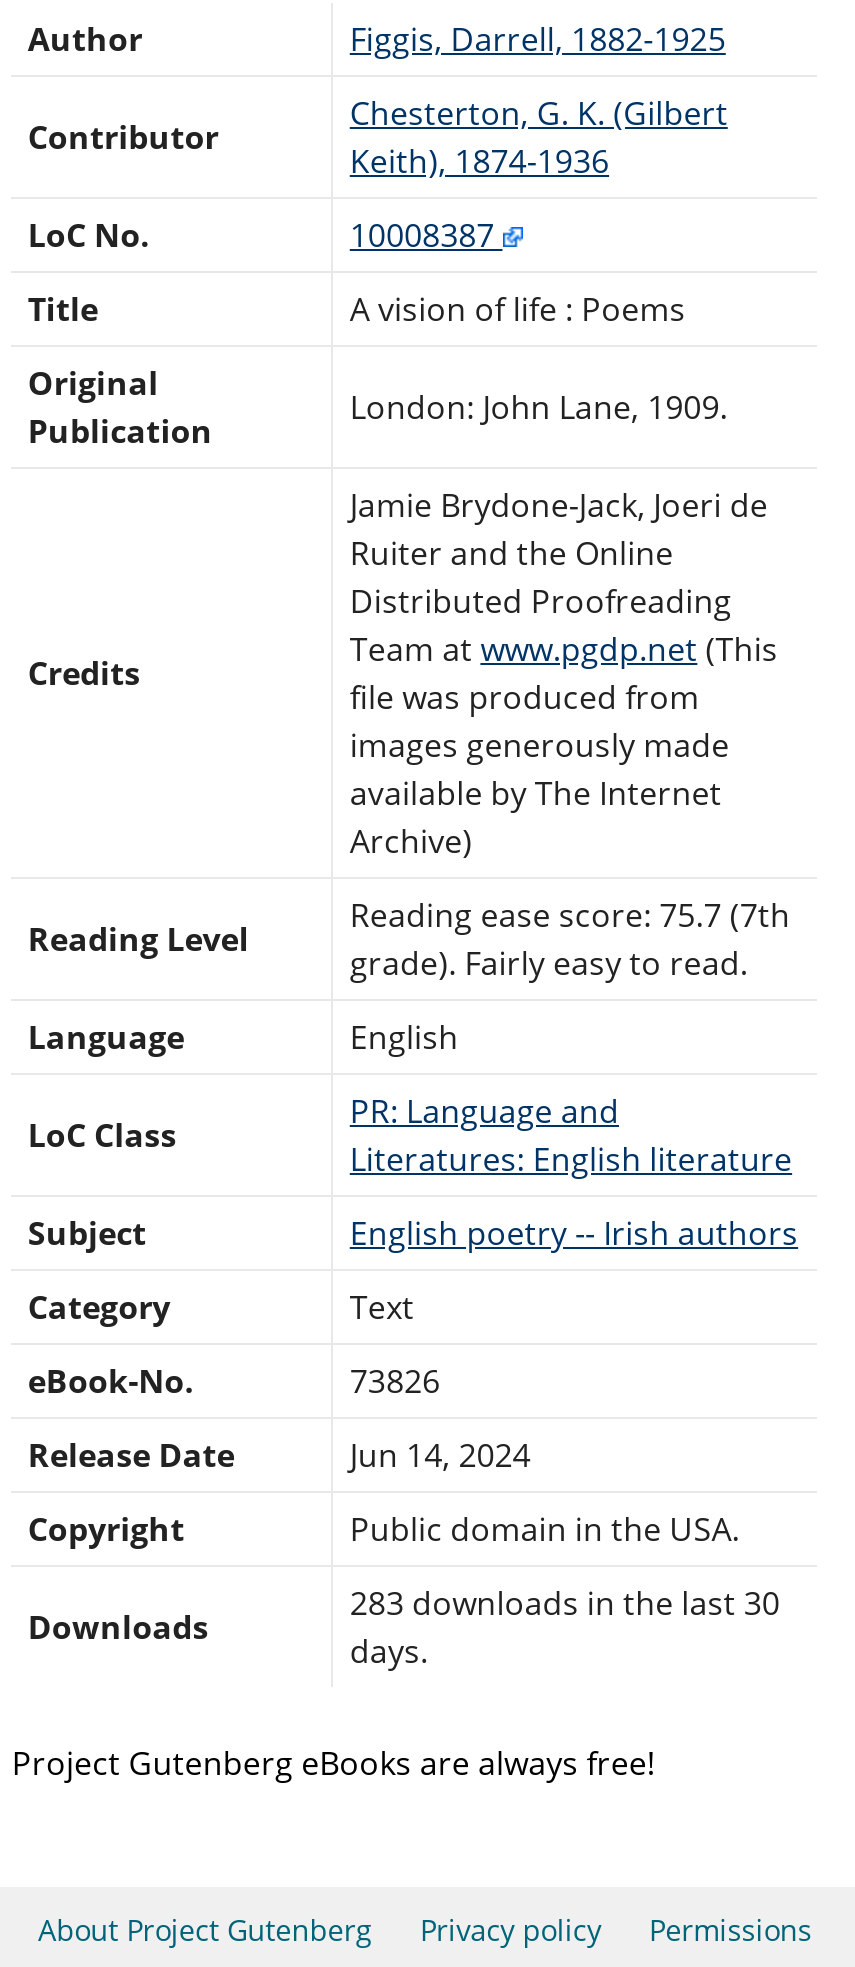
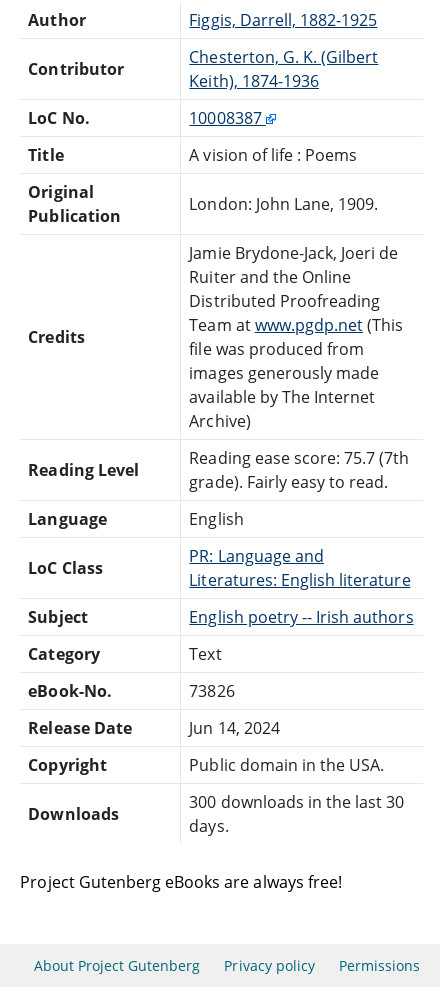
- 283 downloads in the last 30
+ 300 downloads in the last 30
